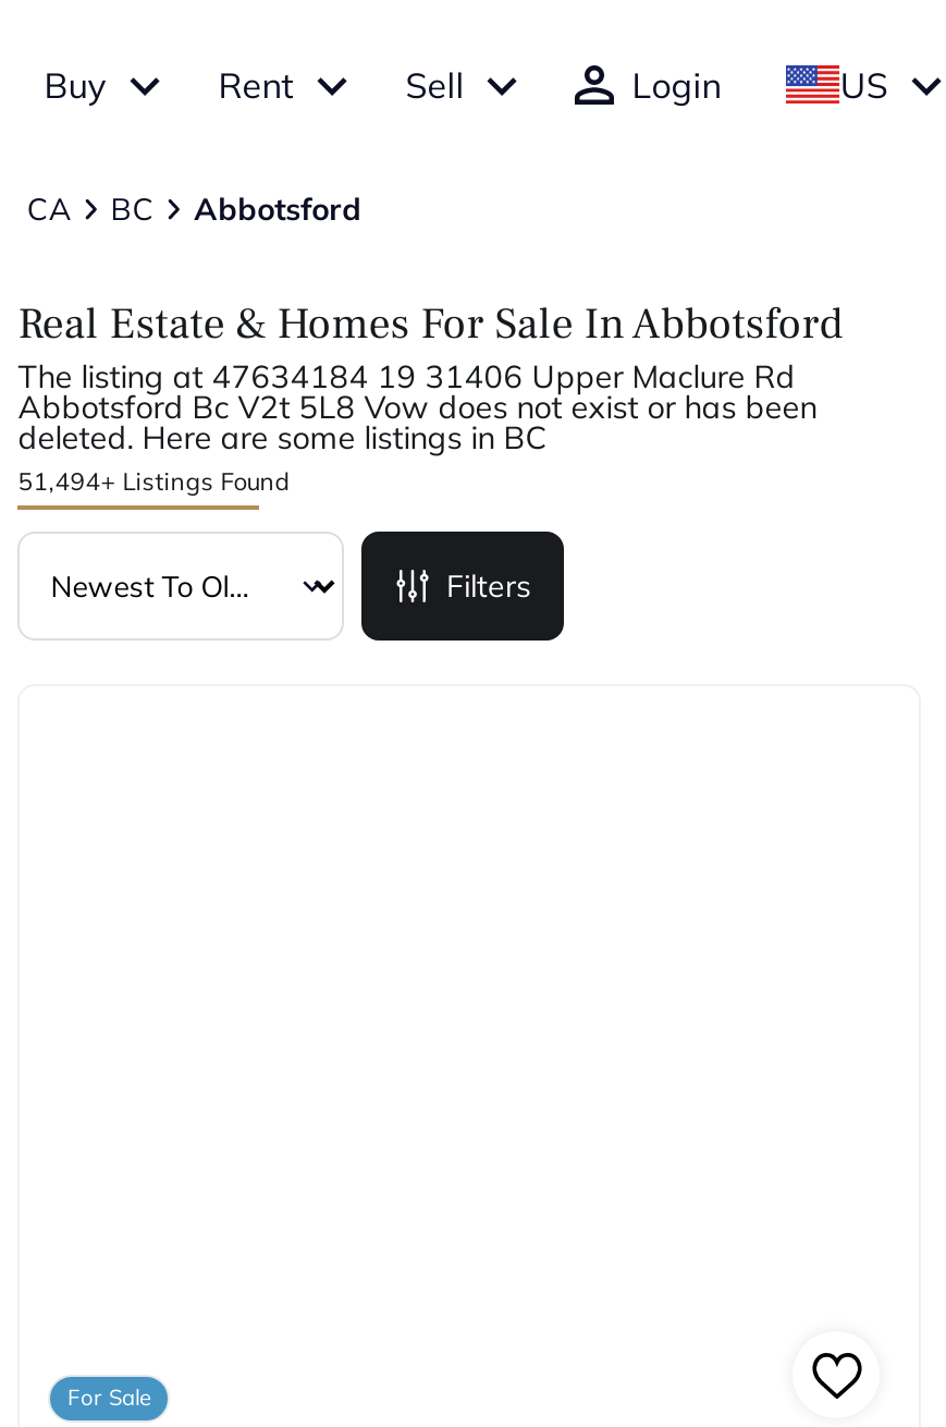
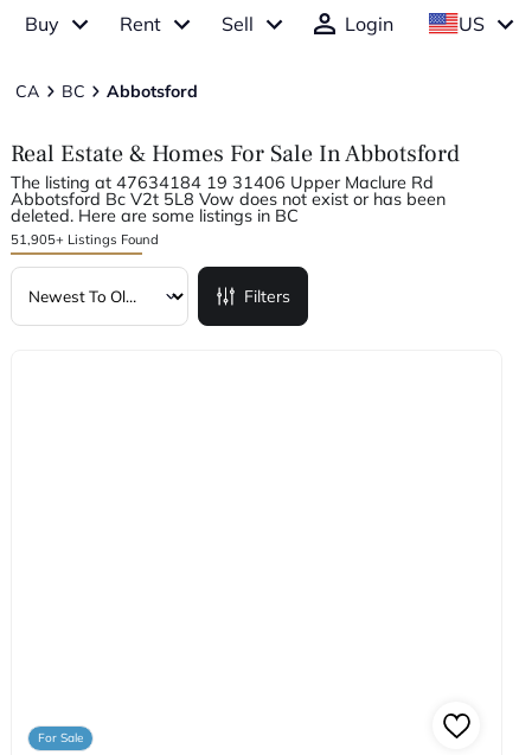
- 51,494+ Listings Found
+ 51,905+ Listings Found
